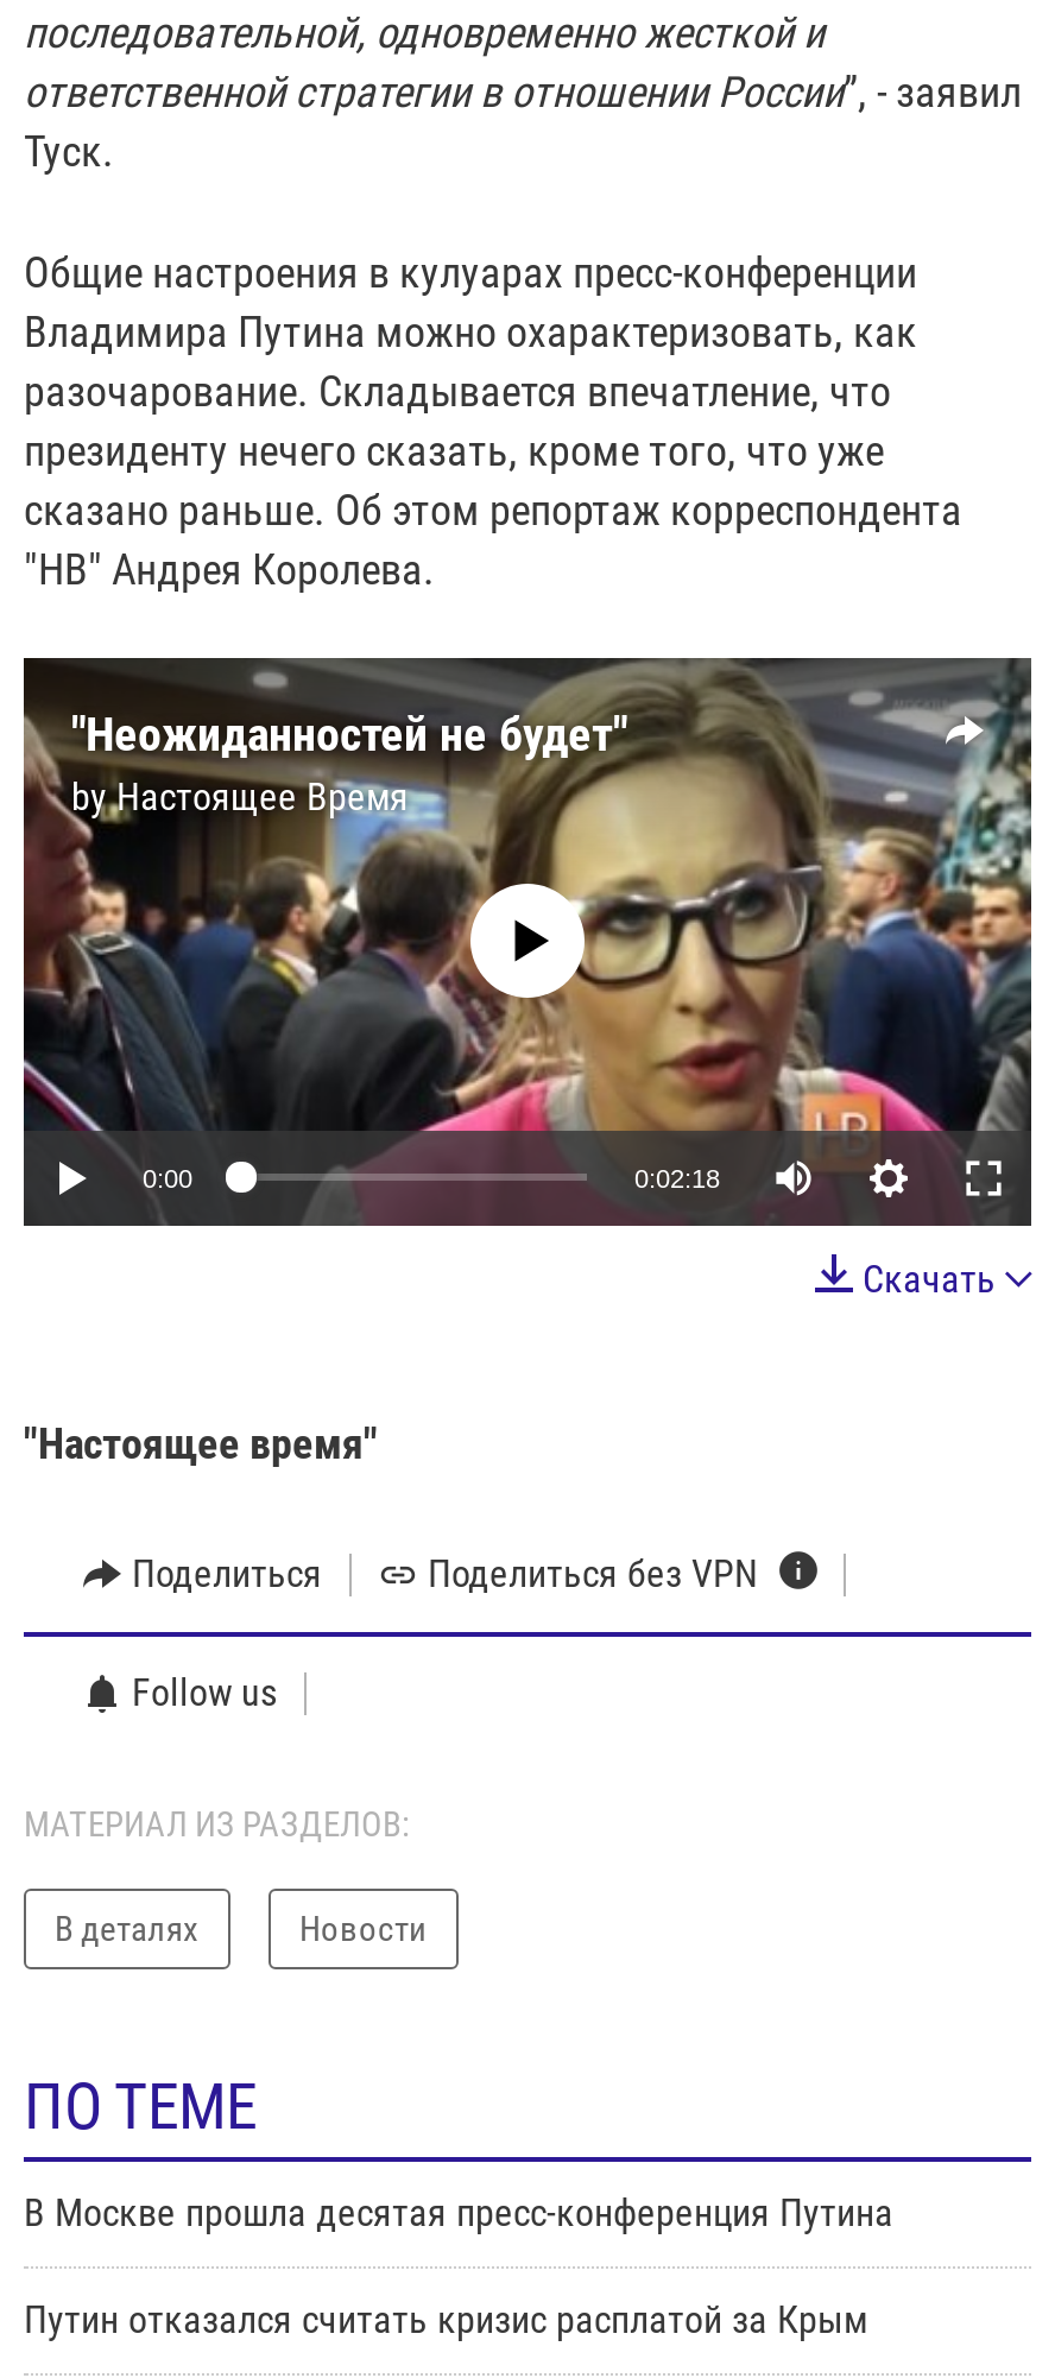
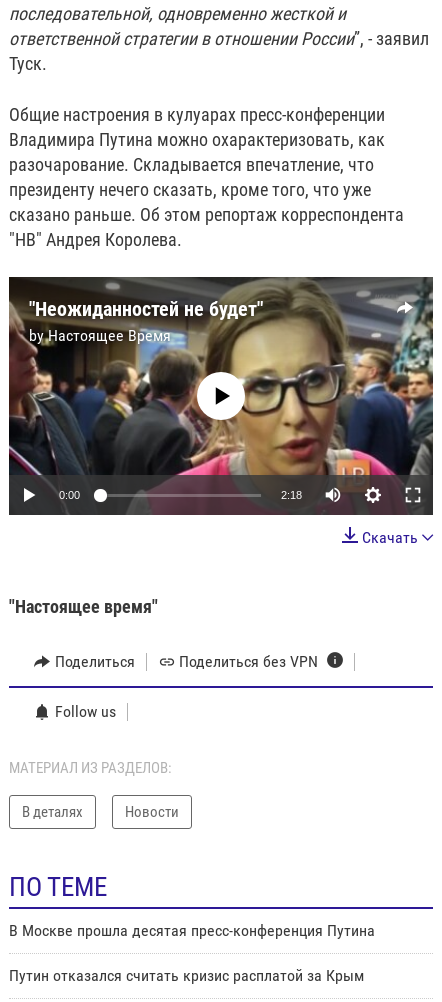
- 0:02:18
+ 2:18
